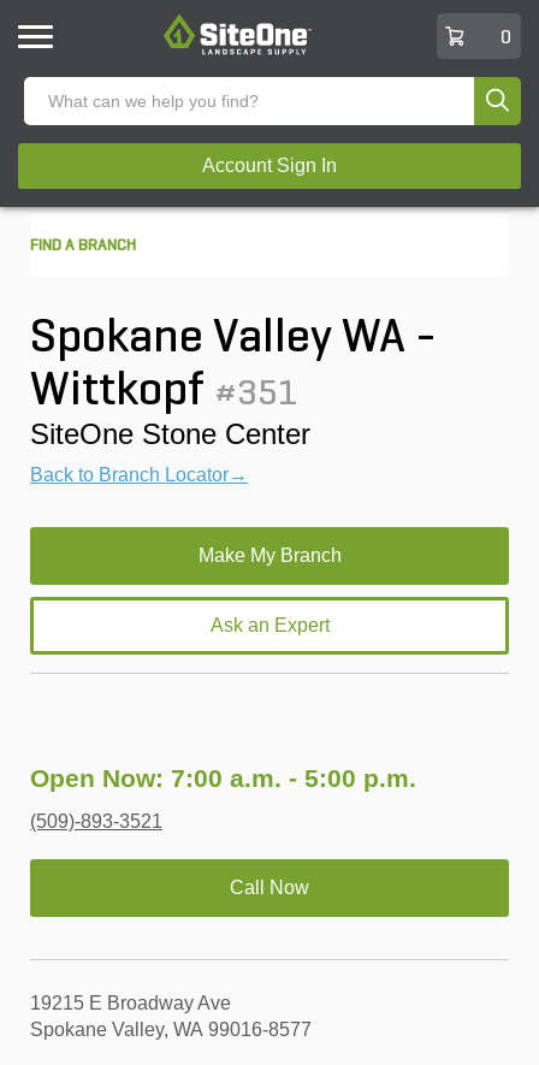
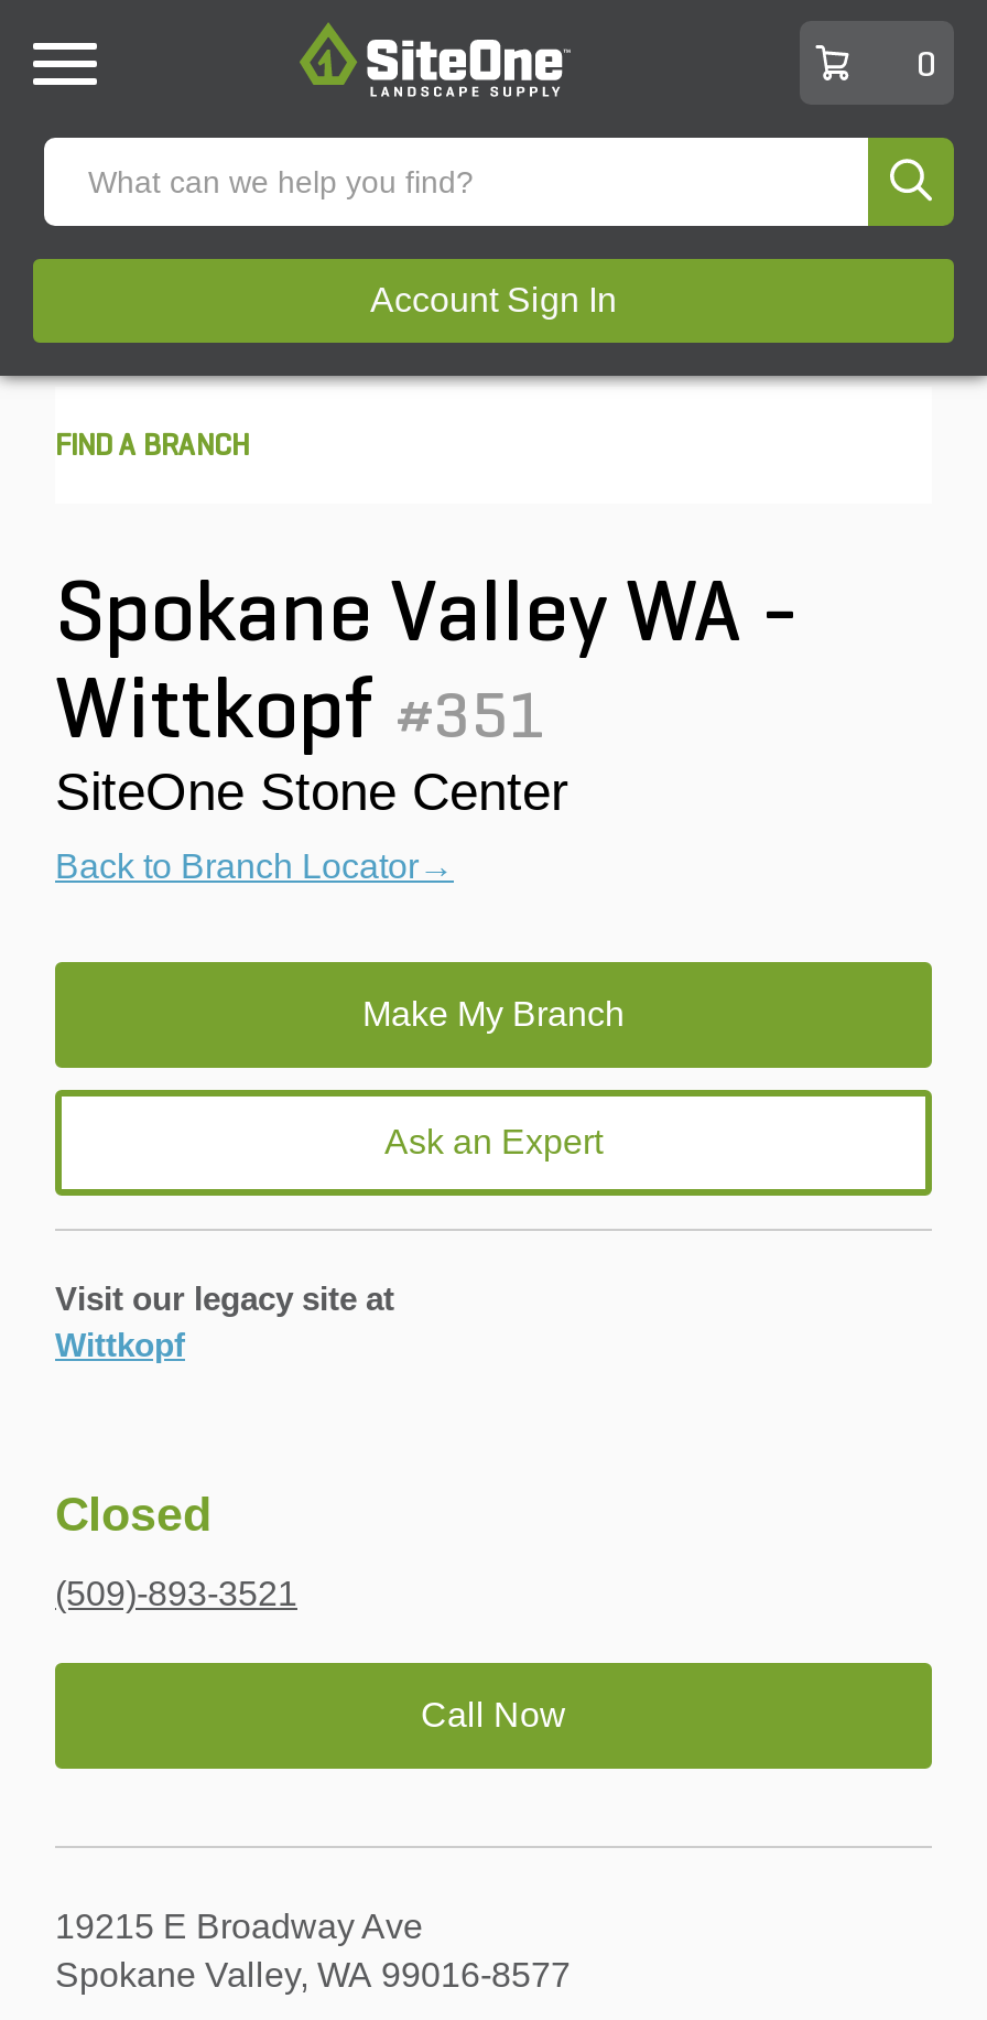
- Open Now: 7:00 a.m. - 5:00 p.m.
+ Visit our legacy site at
+ Wittkopf
+ Closed
